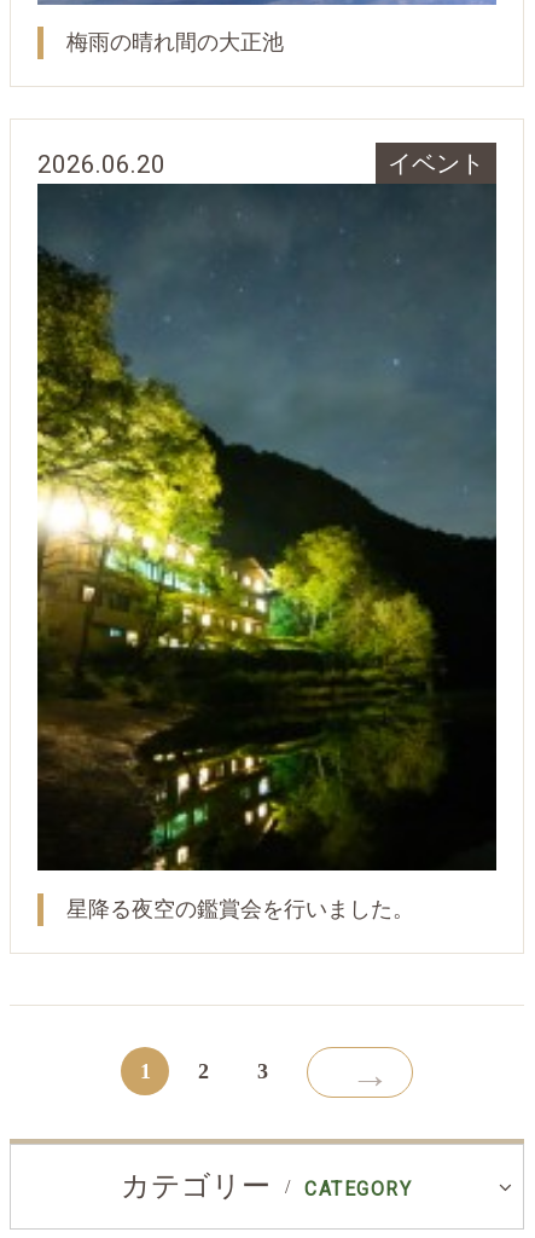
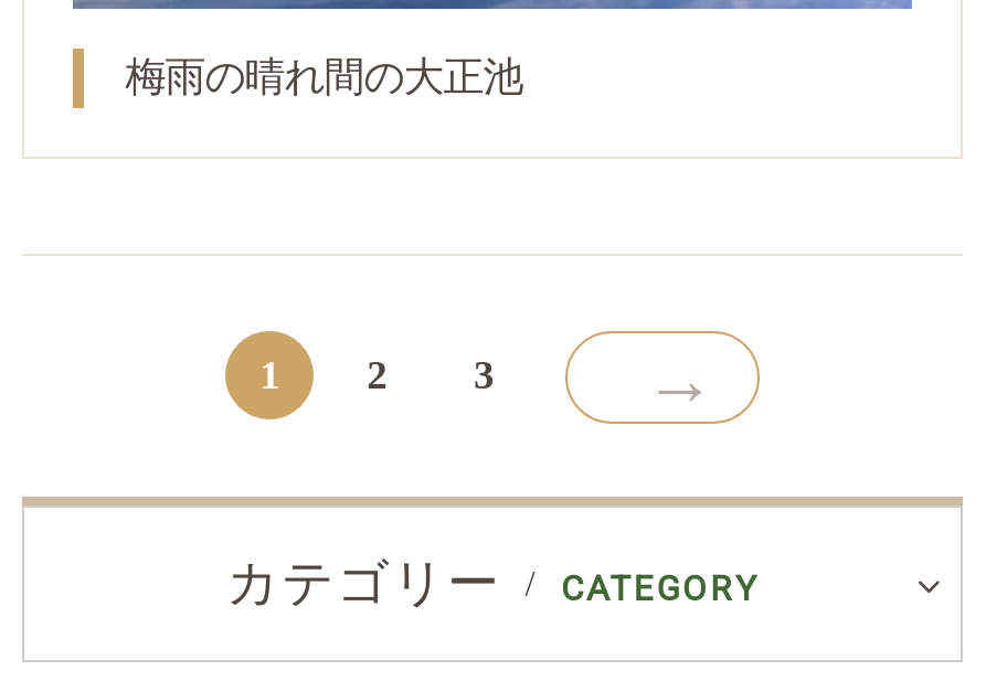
- 2026.06.20
- イベント

- [image]
- 星降る夜空の鑑賞会を行いました。
